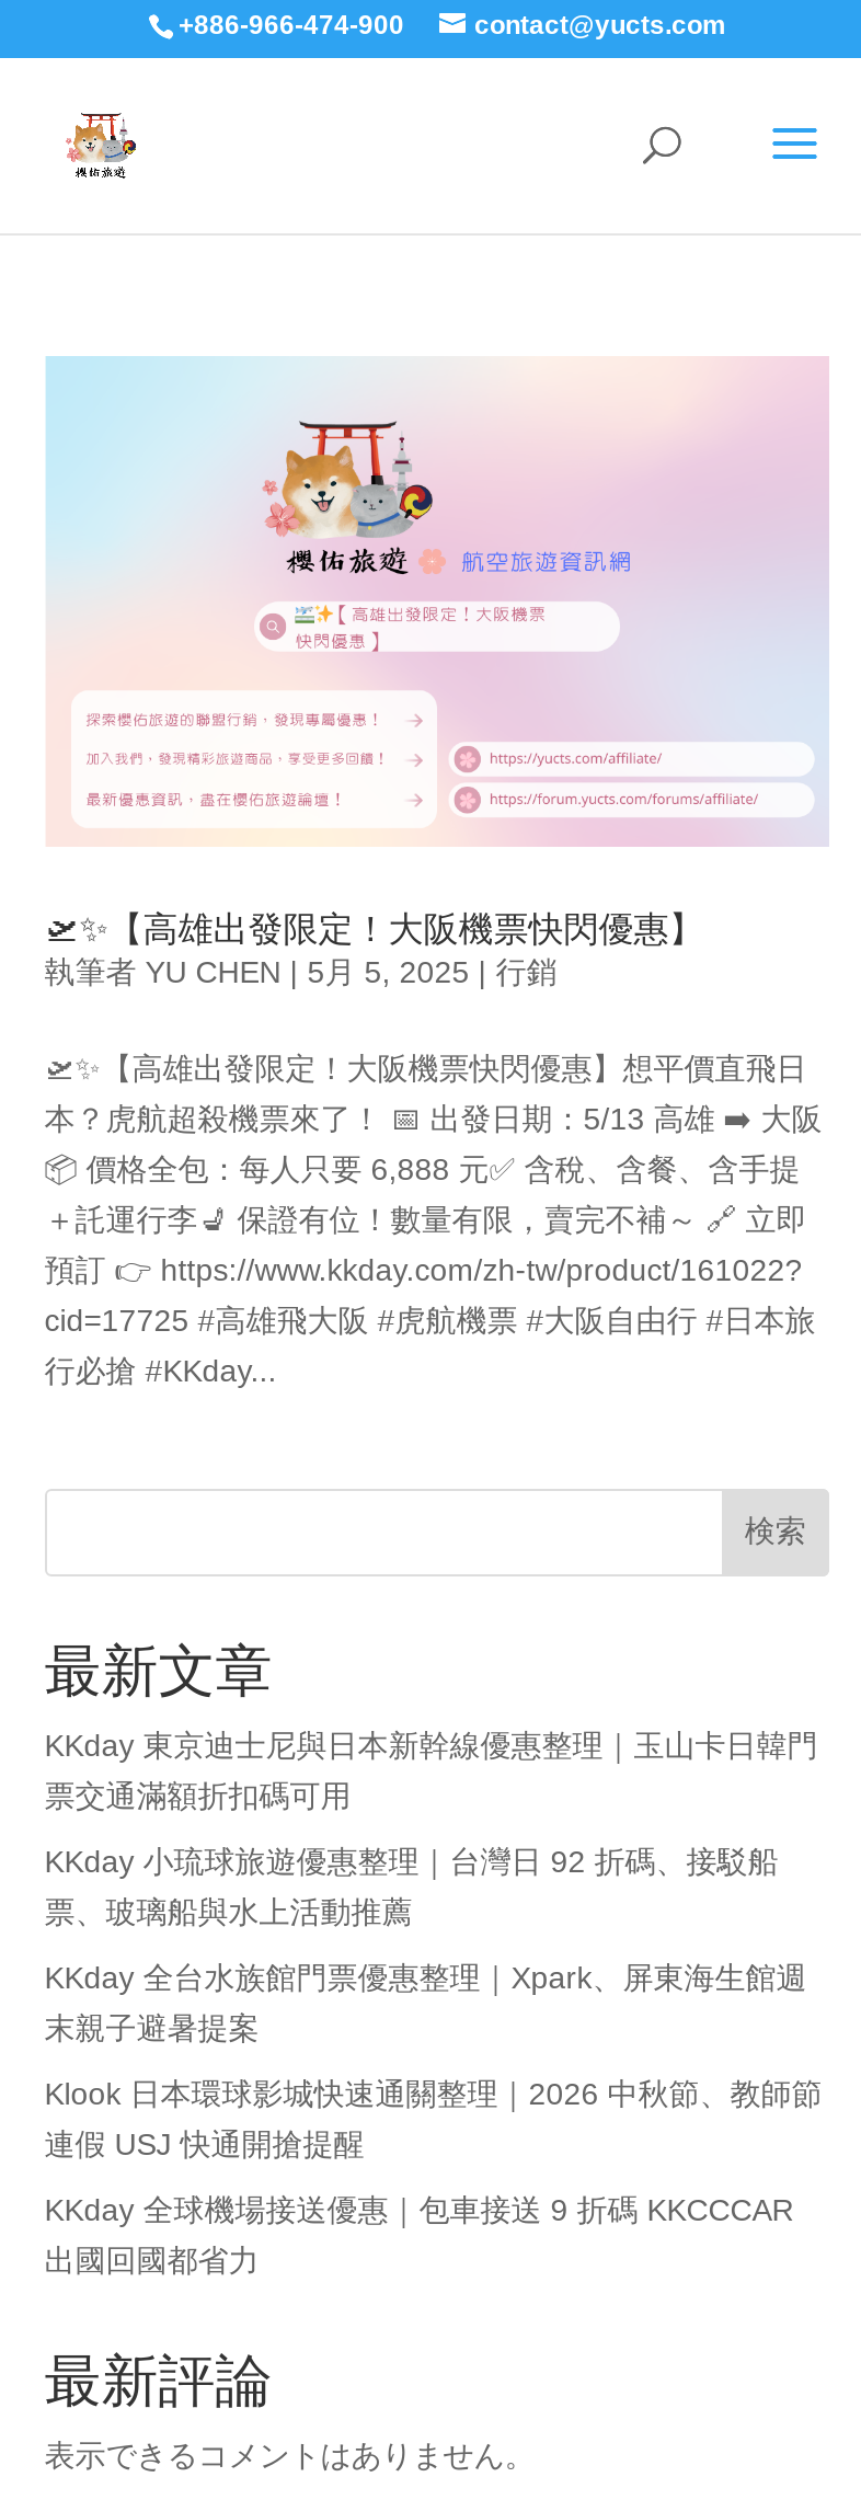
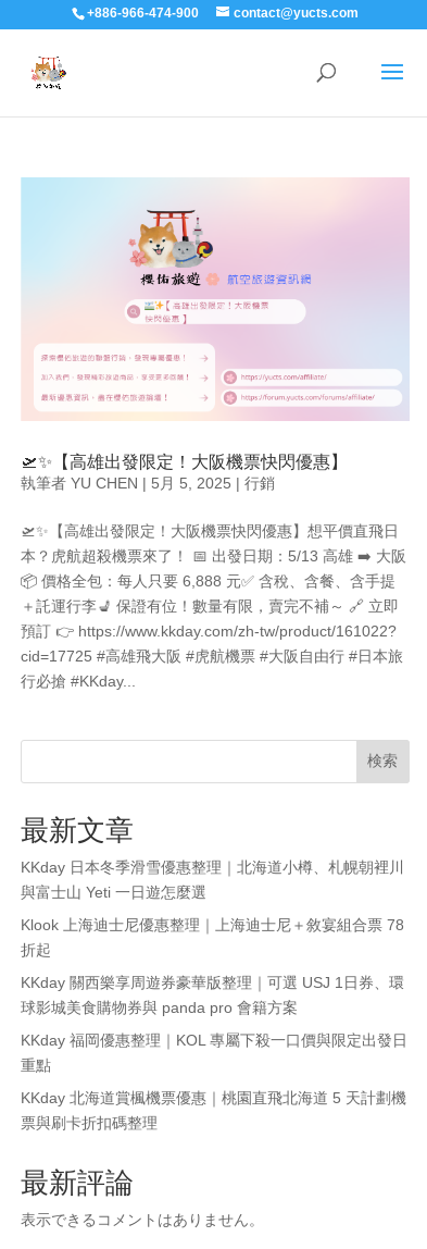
- KKday 東京迪士尼與日本新幹線優惠整理｜玉山卡日韓門
- 票交通滿額折扣碼可用
+ KKday 日本冬季滑雪優惠整理｜北海道小樽、札幌朝裡川
+ 與富士山 Yeti 一日遊怎麼選

- KKday 小琉球旅遊優惠整理｜台灣日 92 折碼、接駁船
- 票、玻璃船與水上活動推薦
+ Klook 上海迪士尼優惠整理｜上海迪士尼＋敘宴組合票 78
+ 折起

- KKday 全台水族館門票優惠整理｜Xpark、屏東海生館週
- 末親子避暑提案
+ KKday 關西樂享周遊券豪華版整理｜可選 USJ 1日券、環
+ 球影城美食購物券與 panda pro 會籍方案

- Klook 日本環球影城快速通關整理｜2026 中秋節、教師節
- 連假 USJ 快通開搶提醒
+ KKday 福岡優惠整理｜KOL 專屬下殺一口價與限定出發日
+ 重點

- KKday 全球機場接送優惠｜包車接送 9 折碼 KKCCCAR
- 出國回國都省力
+ KKday 北海道賞楓機票優惠｜桃園直飛北海道 5 天計劃機
+ 票與刷卡折扣碼整理
